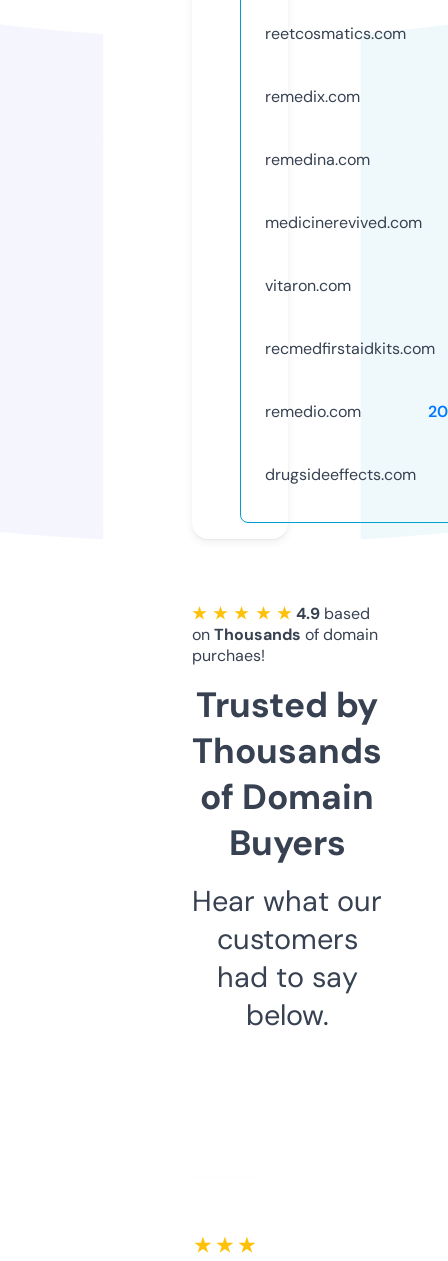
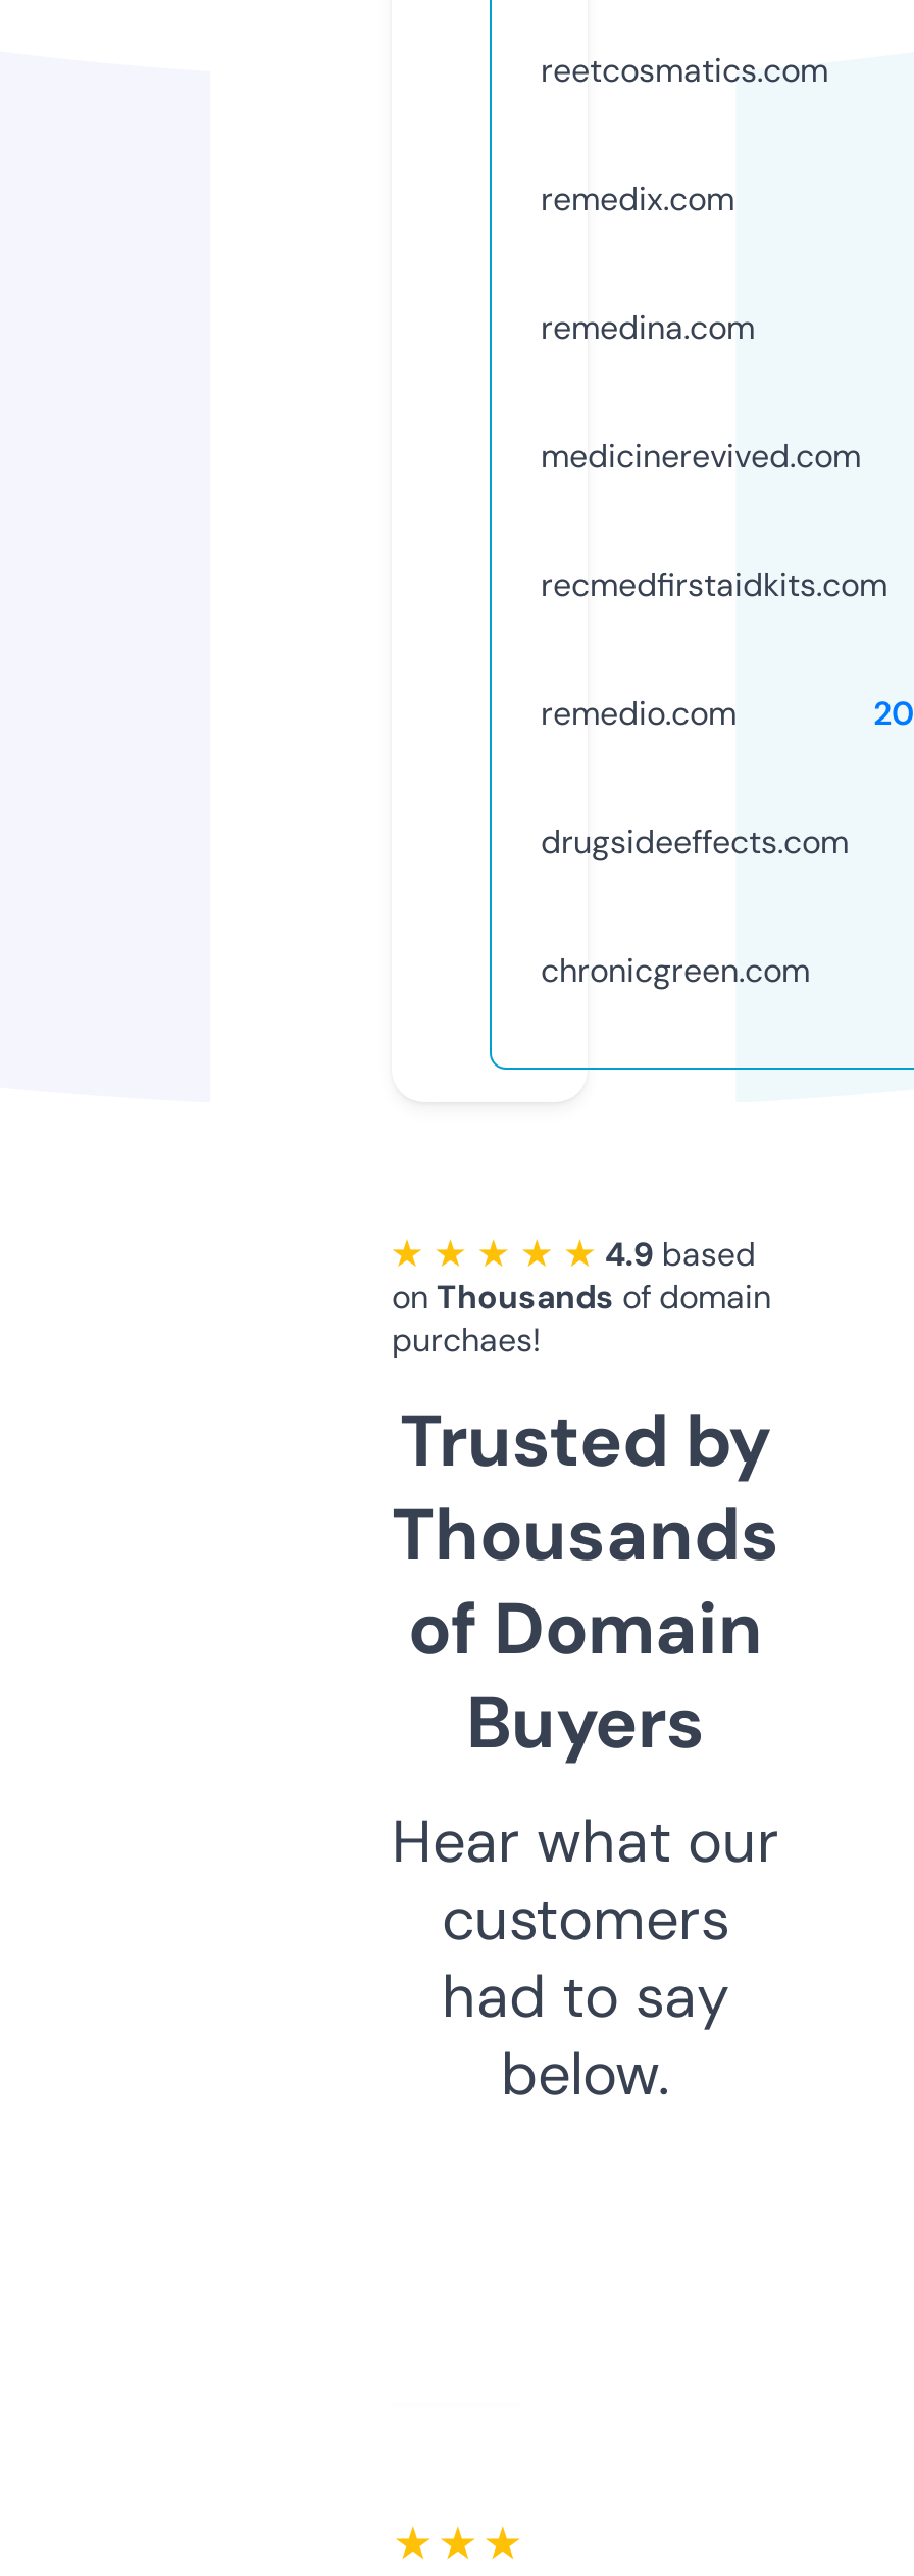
- vitaron.com

moved up: recmedfirstaidkits.com | remedio.com | drugsideeffects.com

+ chronicgreen.com
